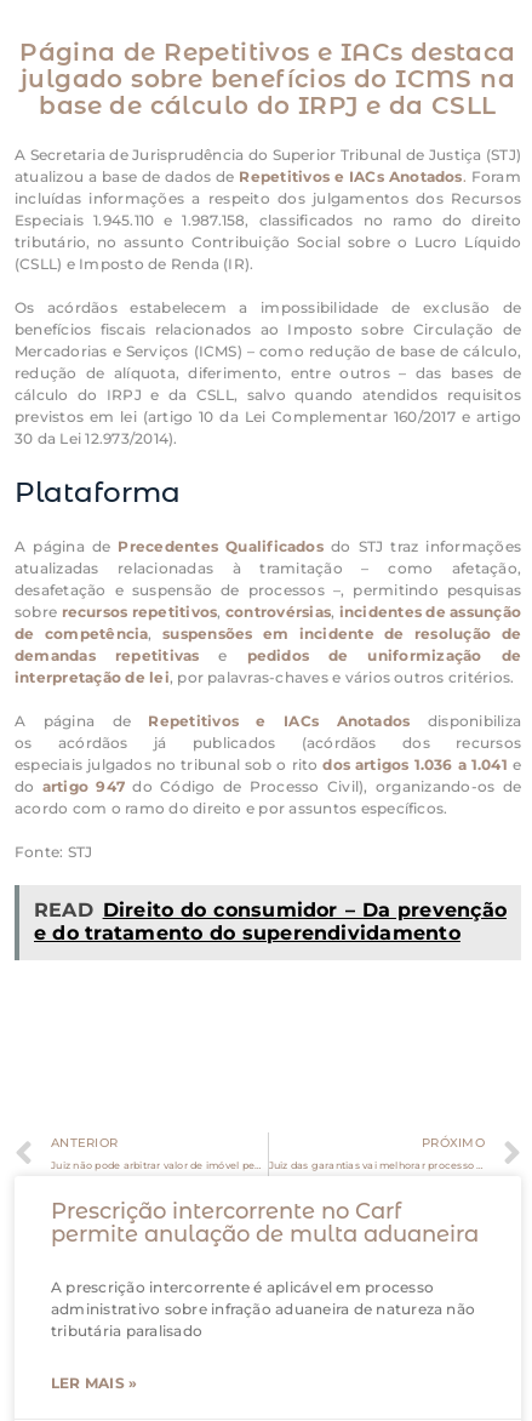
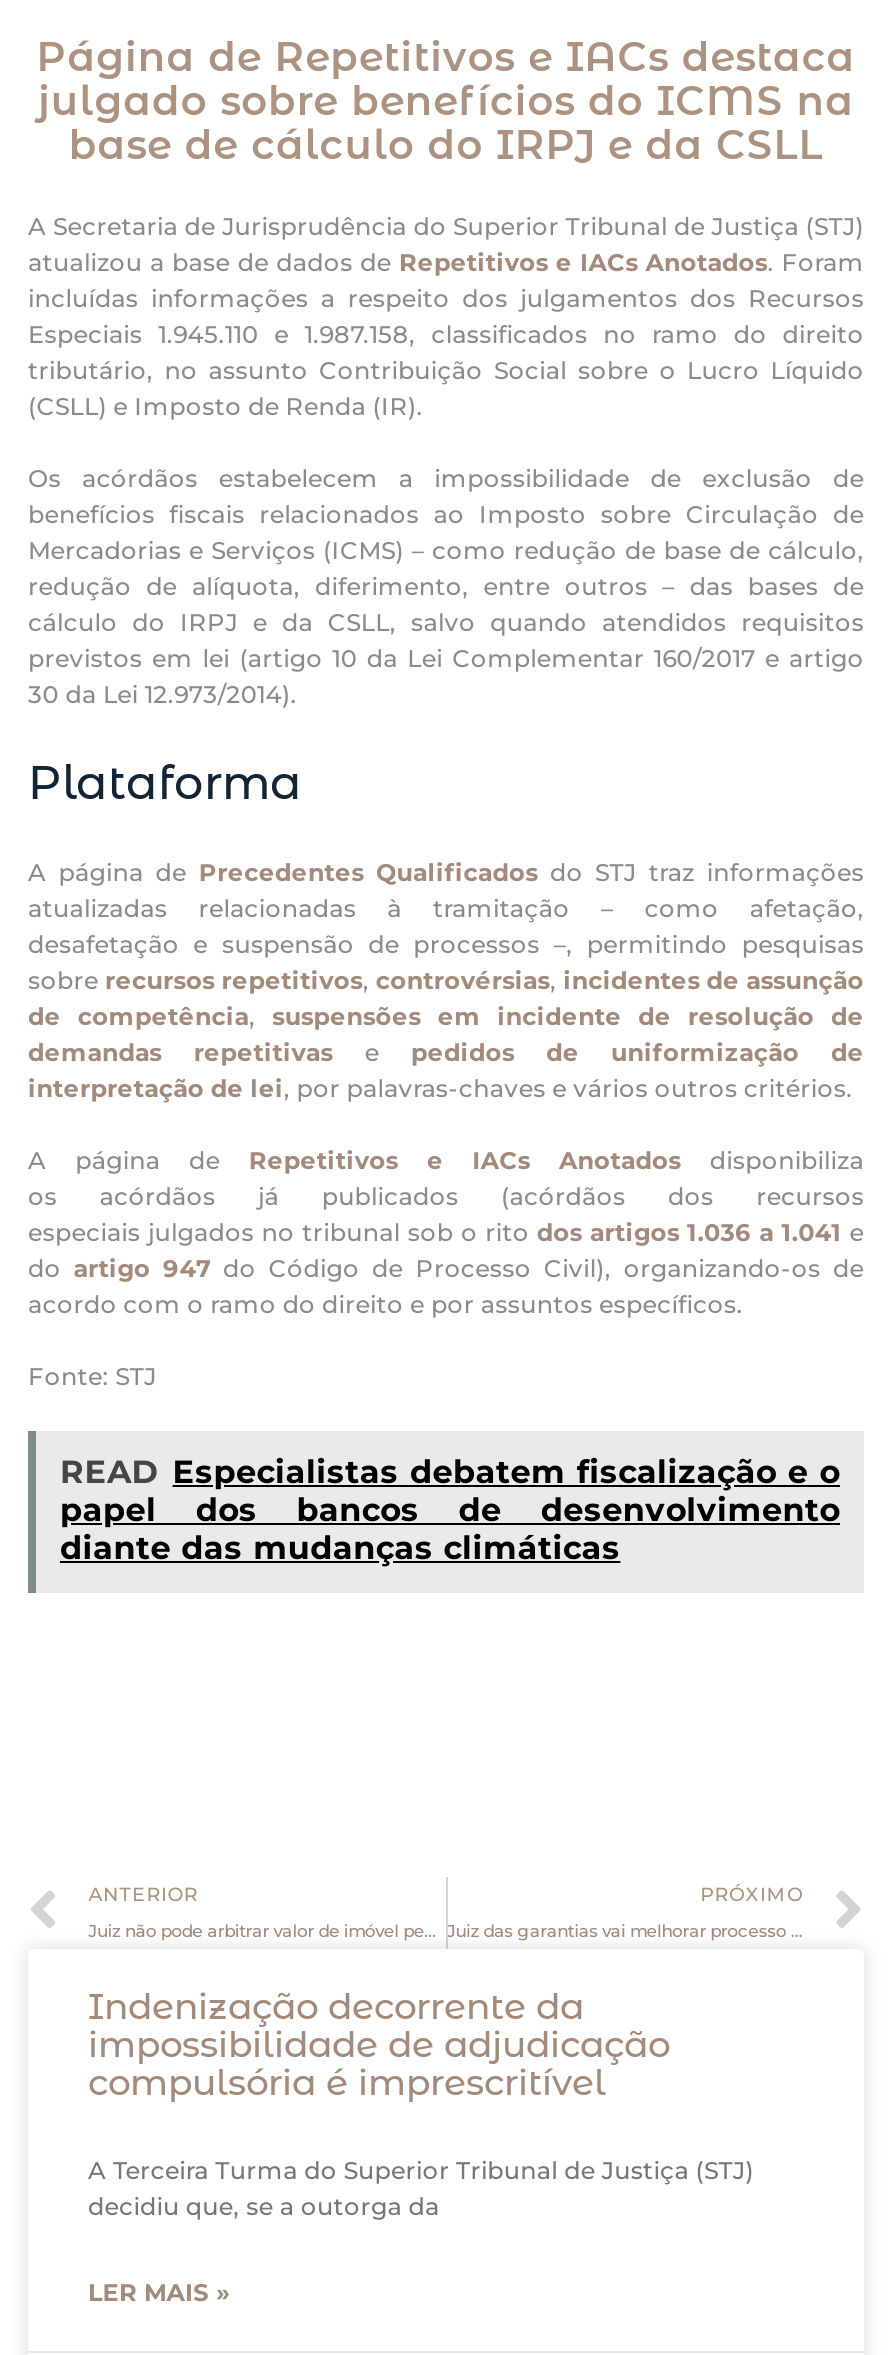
- READ Direito do consumidor – Da prevenção
- e do tratamento do superendividamento
+ READ Especialistas debatem fiscalização e o
+ papel dos bancos de desenvolvimento
+ diante das mudanças climáticas

- Prescrição intercorrente no Carf
- permite anulação de multa aduaneira
+ Indenização decorrente da
+ impossibilidade de adjudicação
+ compulsória é imprescritível

- A prescrição intercorrente é aplicável em processo
- administrativo sobre infração aduaneira de natureza não
- tributária paralisado
+ A Terceira Turma do Superior Tribunal de Justiça (STJ)
+ decidiu que, se a outorga da
